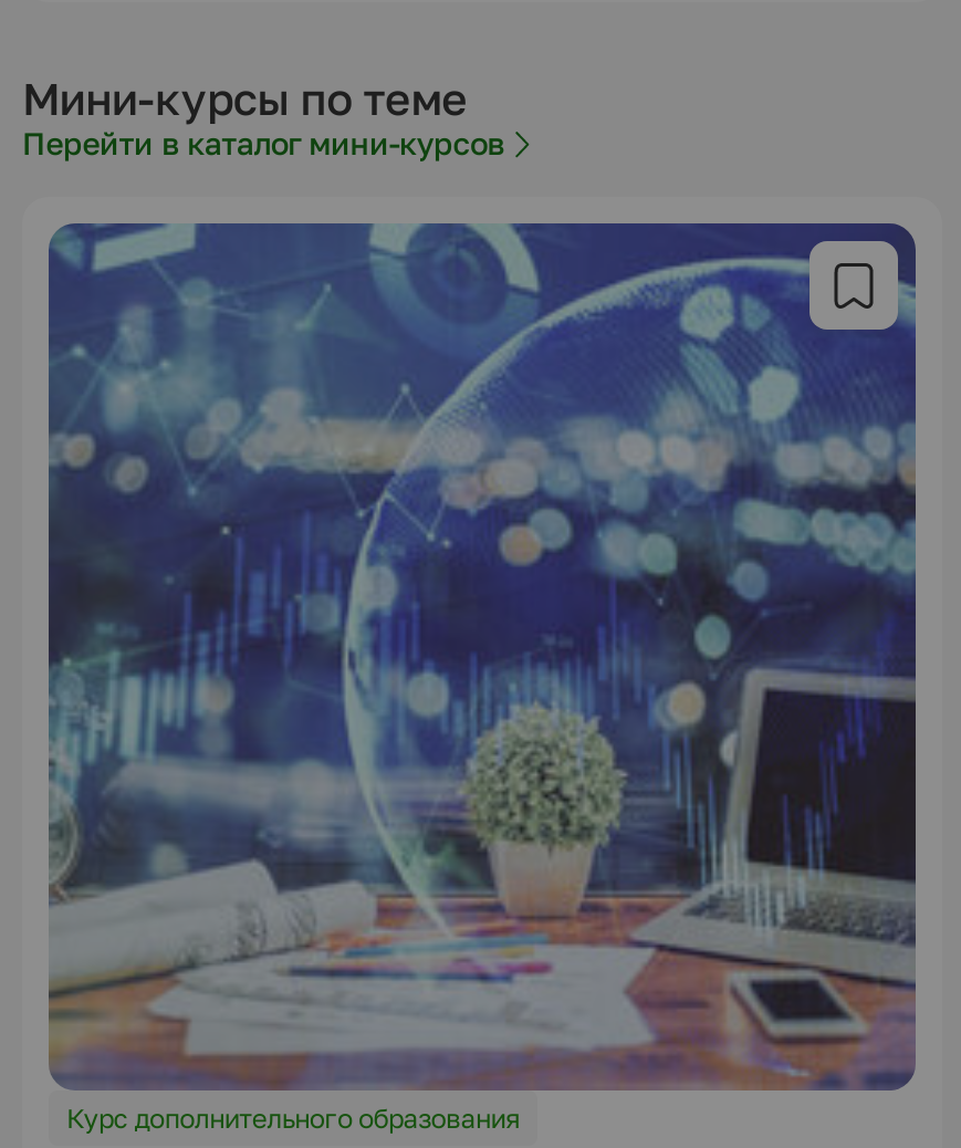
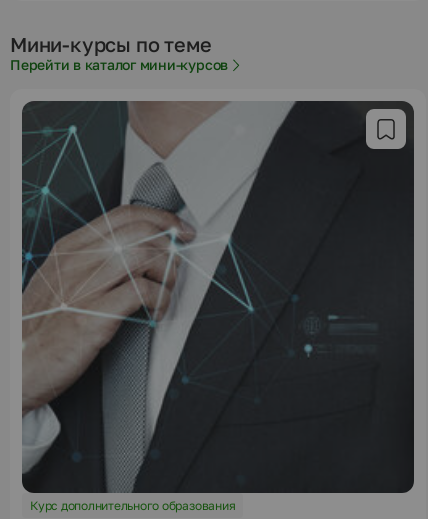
- [image]
+ [image]
